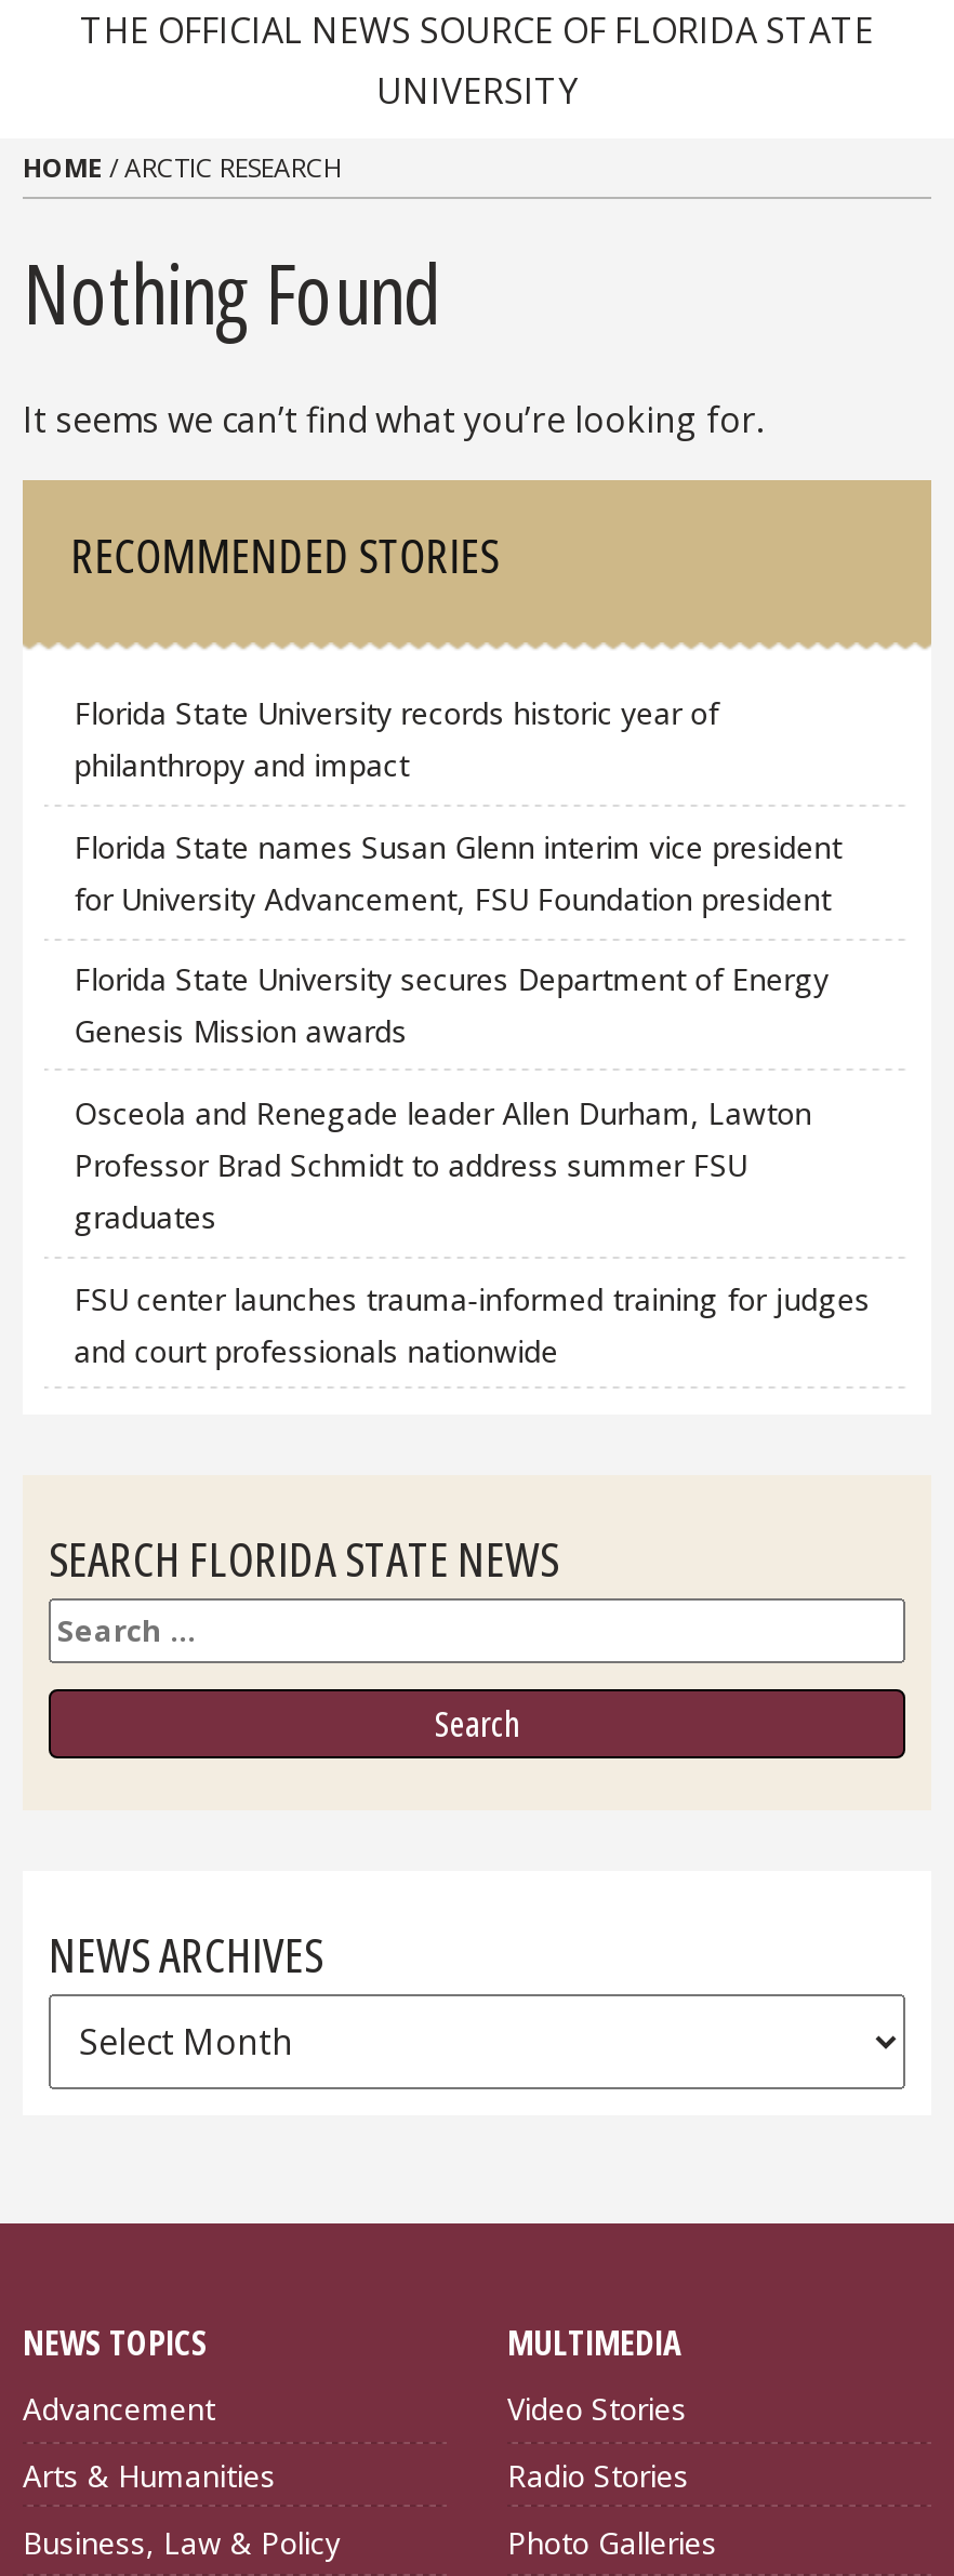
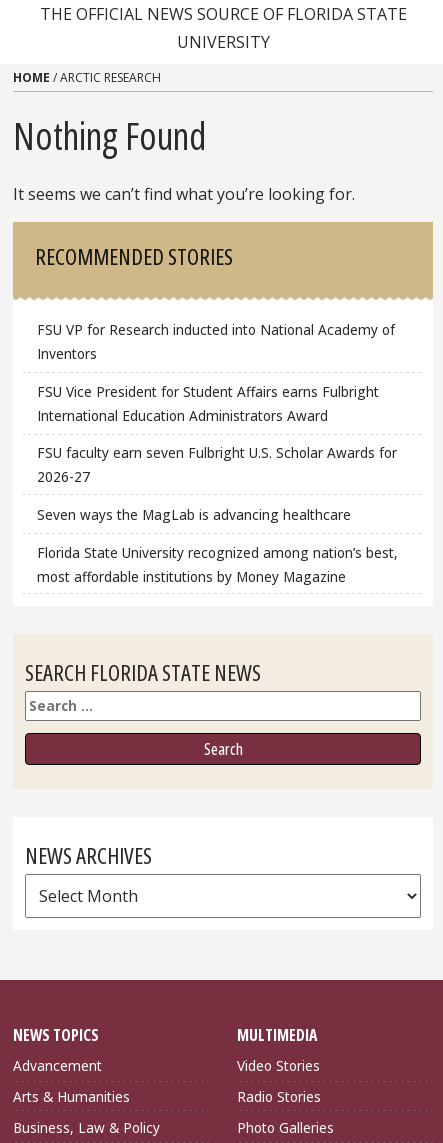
- Florida State University records historic year of
- philanthropy and impact
+ FSU VP for Research inducted into National Academy of
+ Inventors

- Florida State names Susan Glenn interim vice president
- for University Advancement, FSU Foundation president
+ FSU Vice President for Student Affairs earns Fulbright
+ International Education Administrators Award

- Florida State University secures Department of Energy
- Genesis Mission awards
+ FSU faculty earn seven Fulbright U.S. Scholar Awards for
+ 2026-27

- Osceola and Renegade leader Allen Durham, Lawton
- Professor Brad Schmidt to address summer FSU
- graduates
+ Seven ways the MagLab is advancing healthcare

- FSU center launches trauma-informed training for judges
- and court professionals nationwide
+ Florida State University recognized among nation’s best,
+ most affordable institutions by Money Magazine
